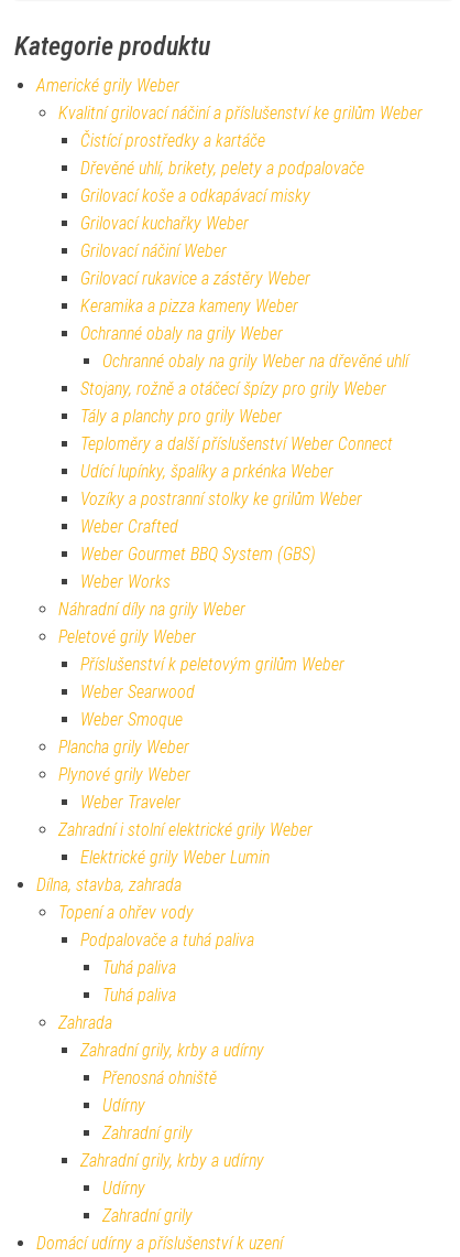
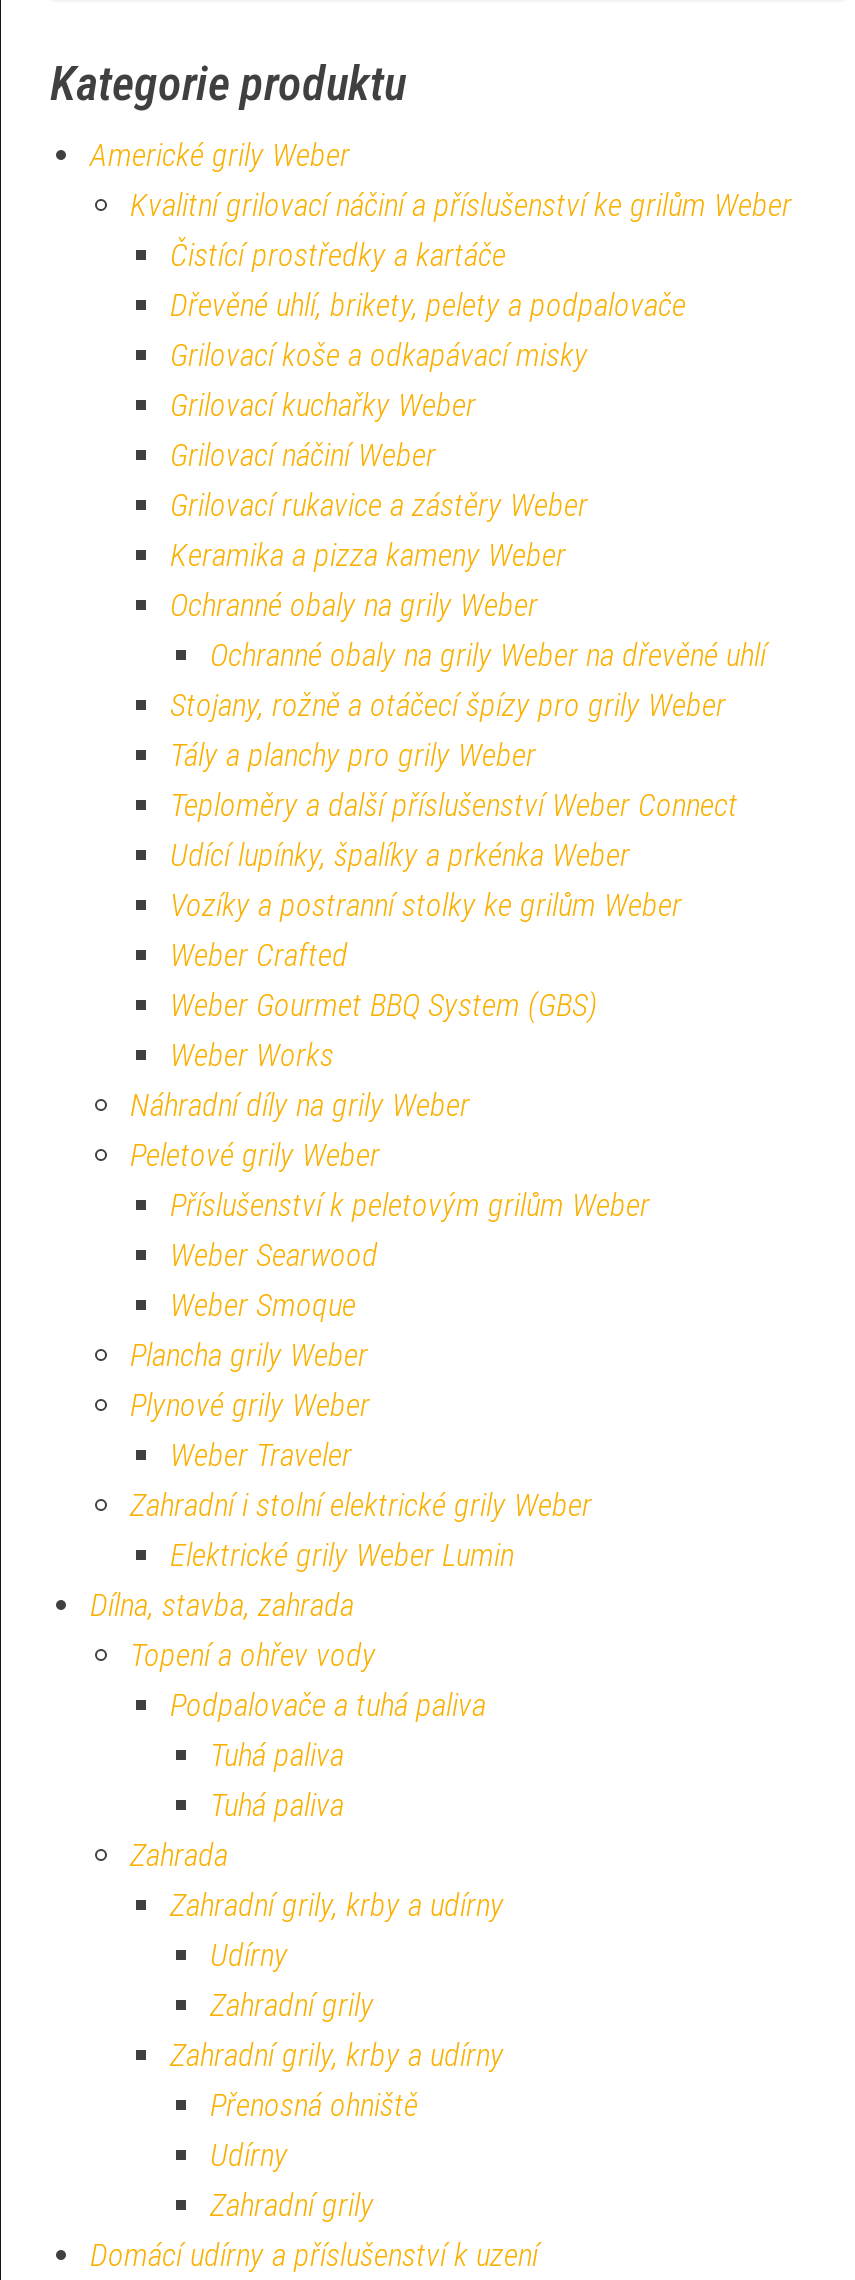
moved down: Přenosná ohniště

moved up: Udírny | Zahradní grily | Zahradní grily, krby a udírny
